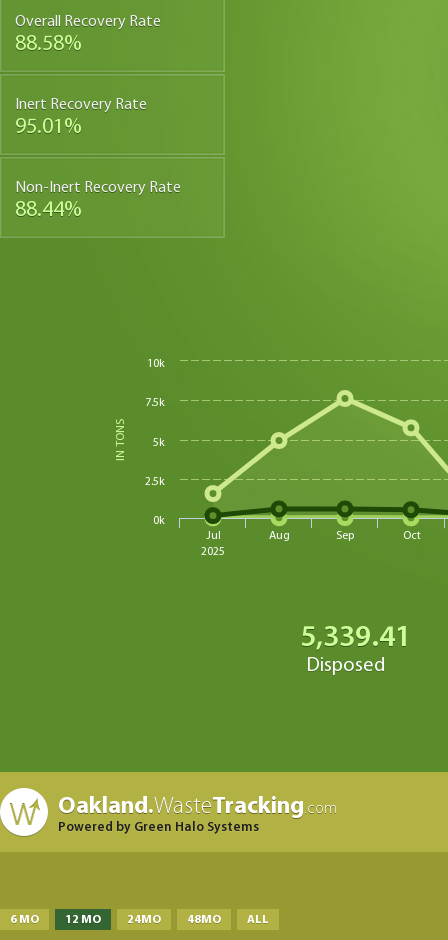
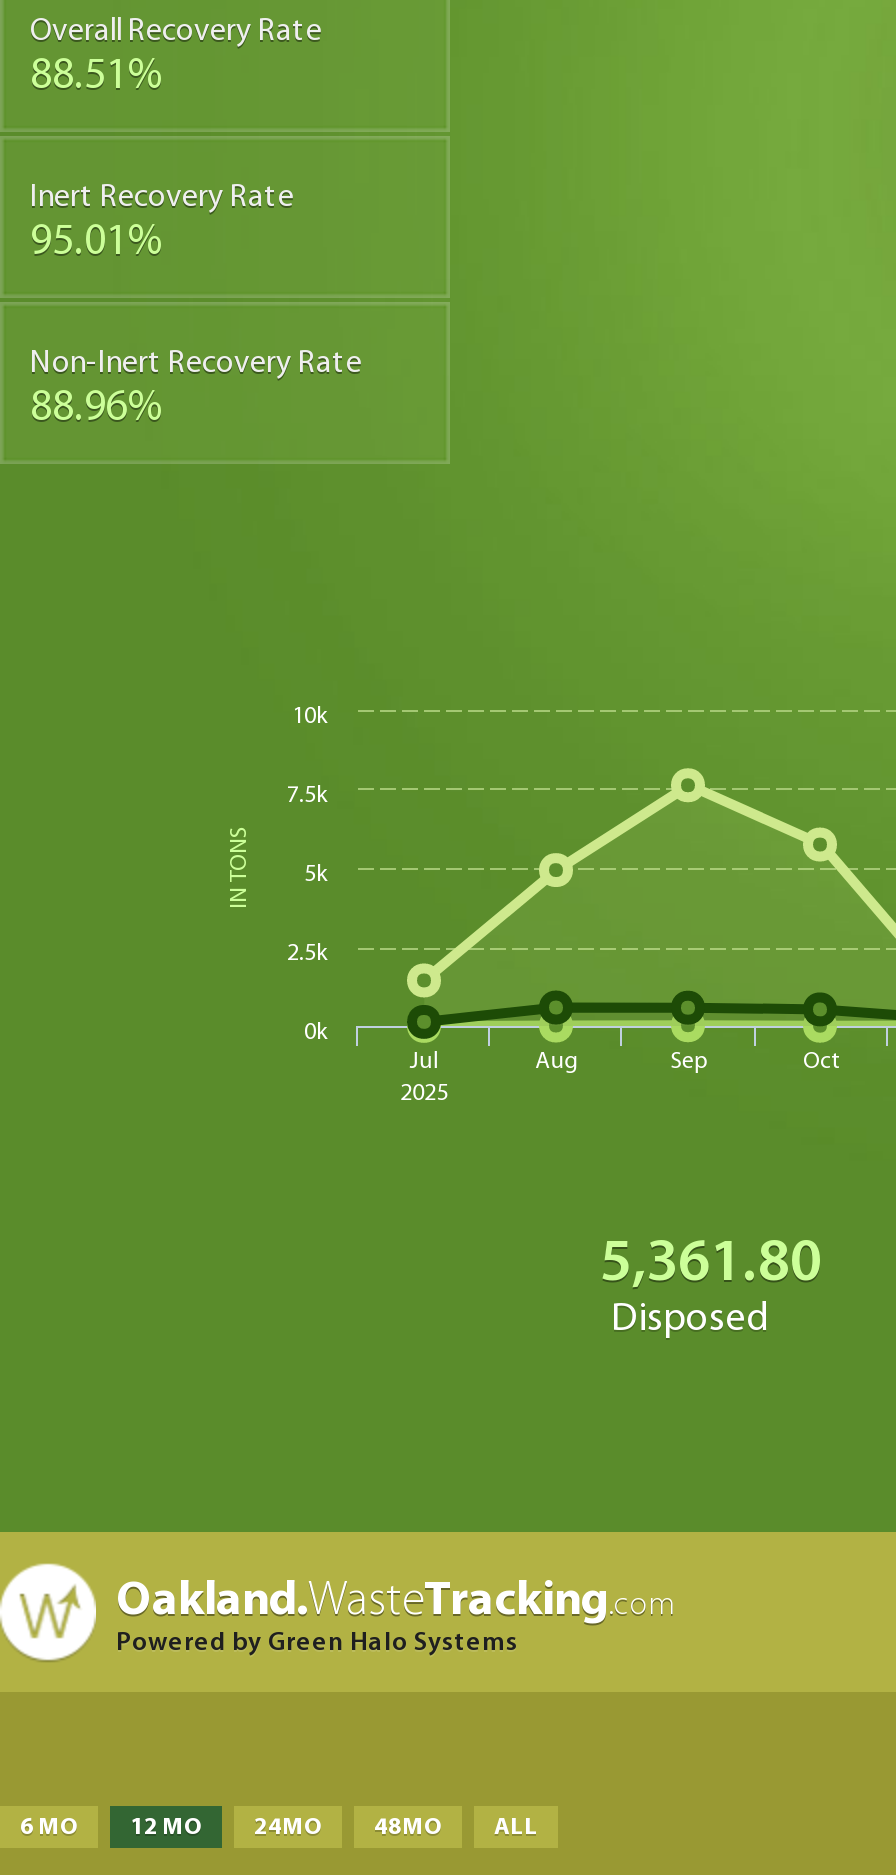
- 88.58%
+ 88.51%

- 88.44%
+ 88.96%

- 5,339.41
+ 5,361.80
